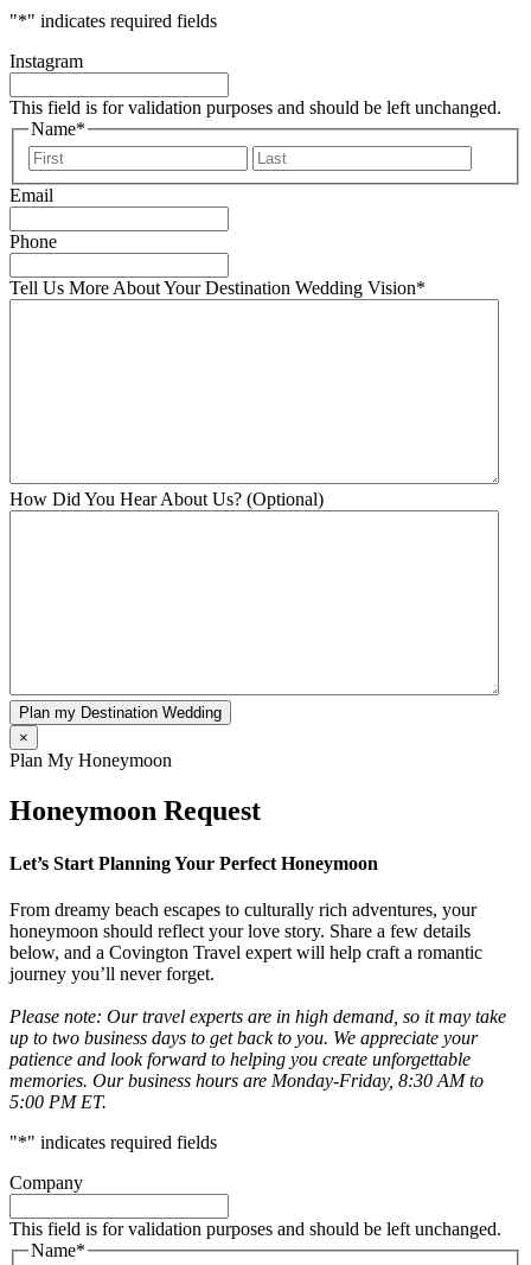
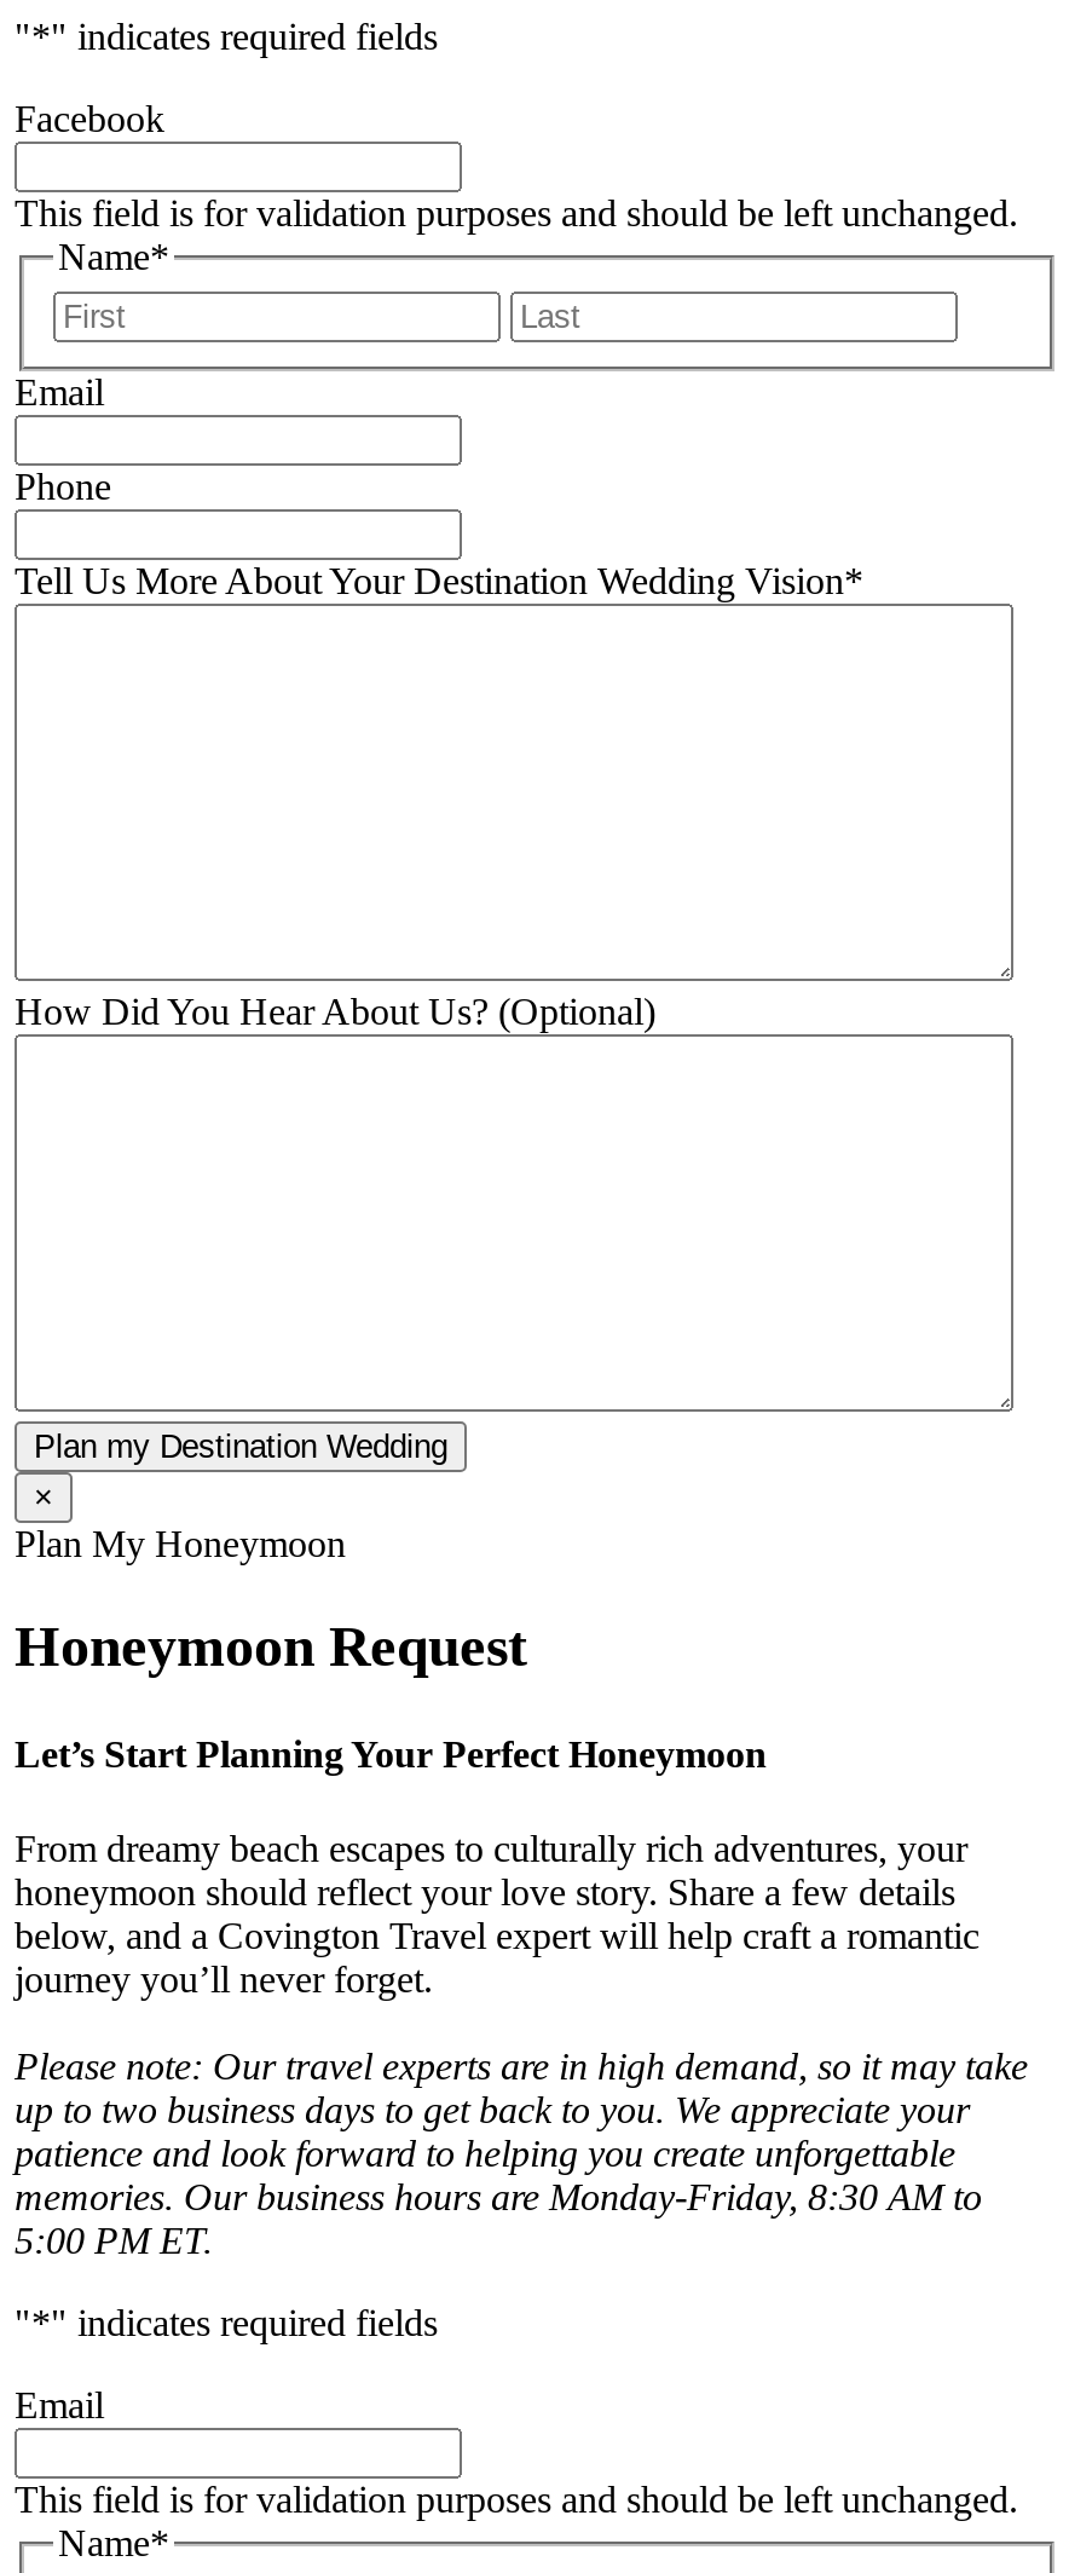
- Instagram
+ Facebook

- Company
+ Email
